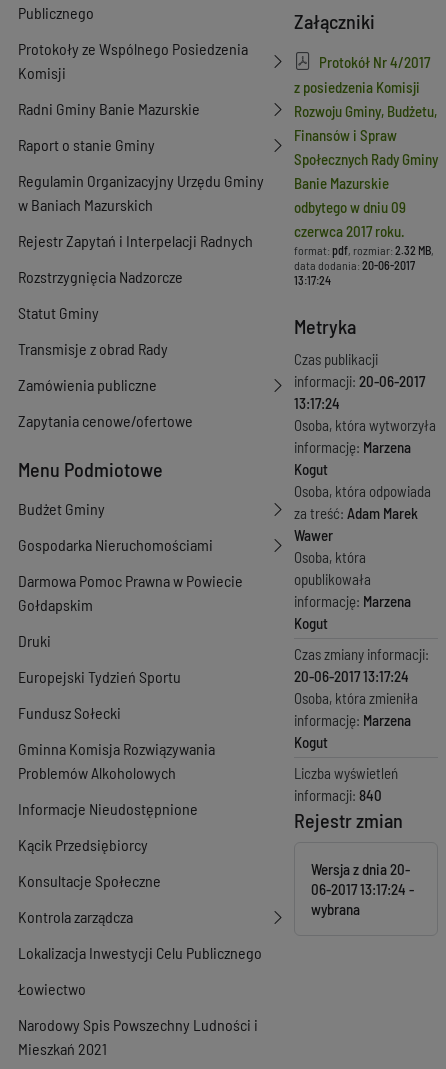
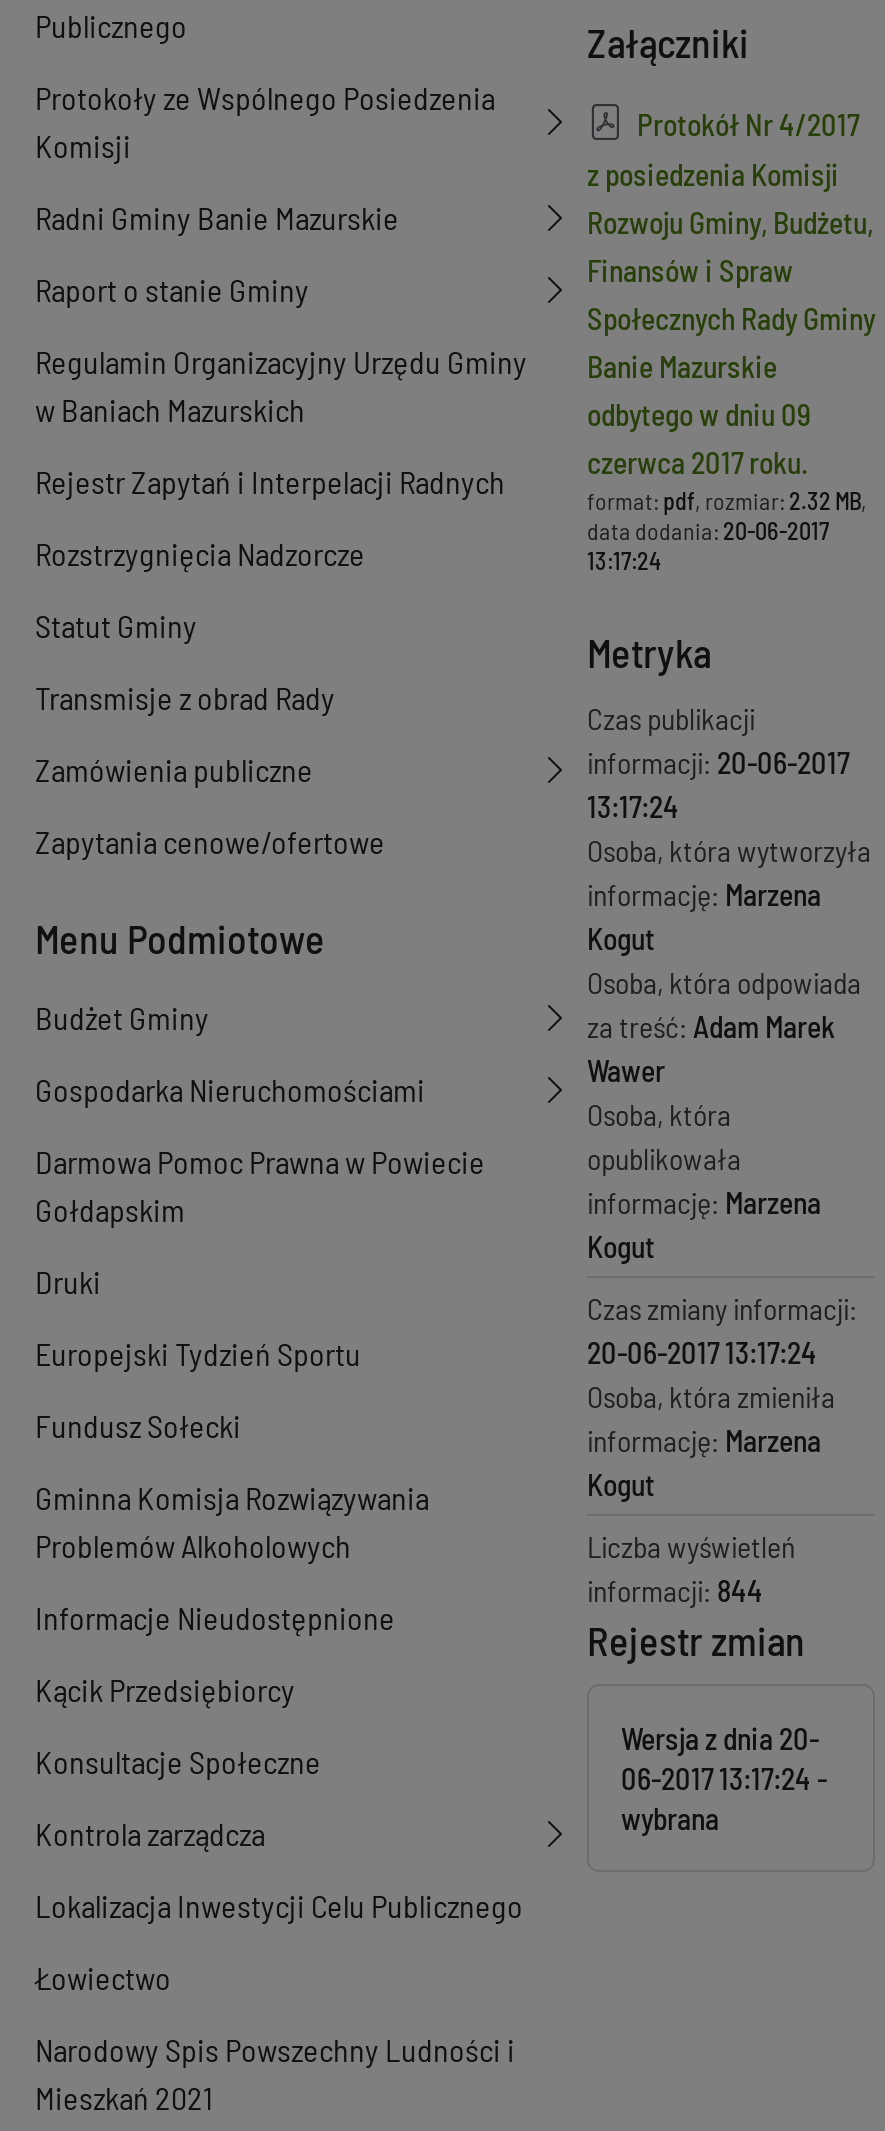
- informacji: 840
+ informacji: 844
